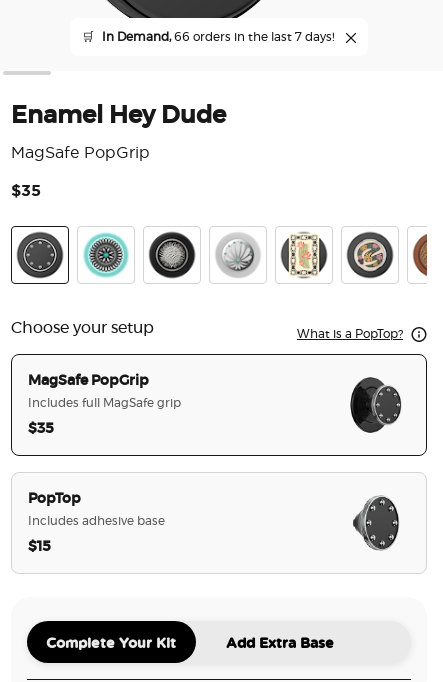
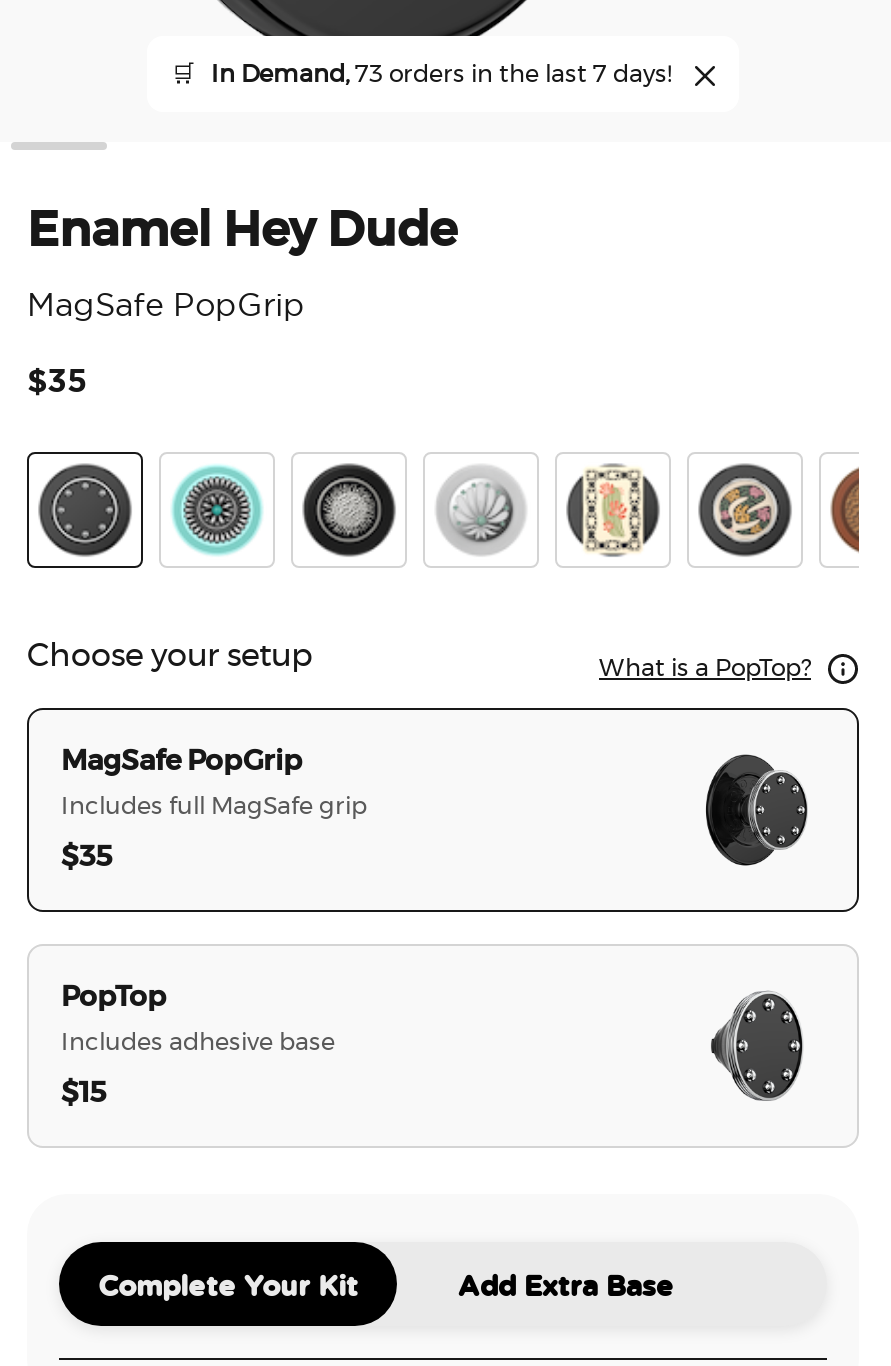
- In Demand, 66 orders in the last 7 days!
+ In Demand, 73 orders in the last 7 days!
